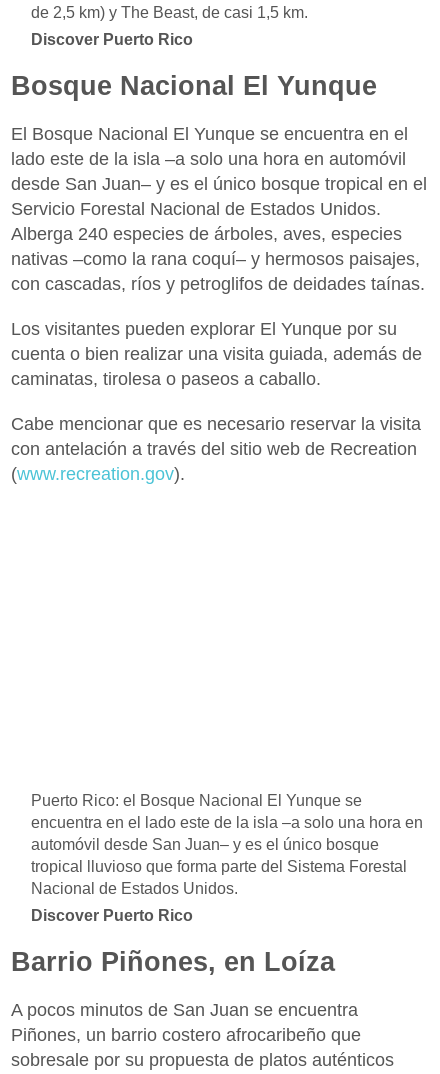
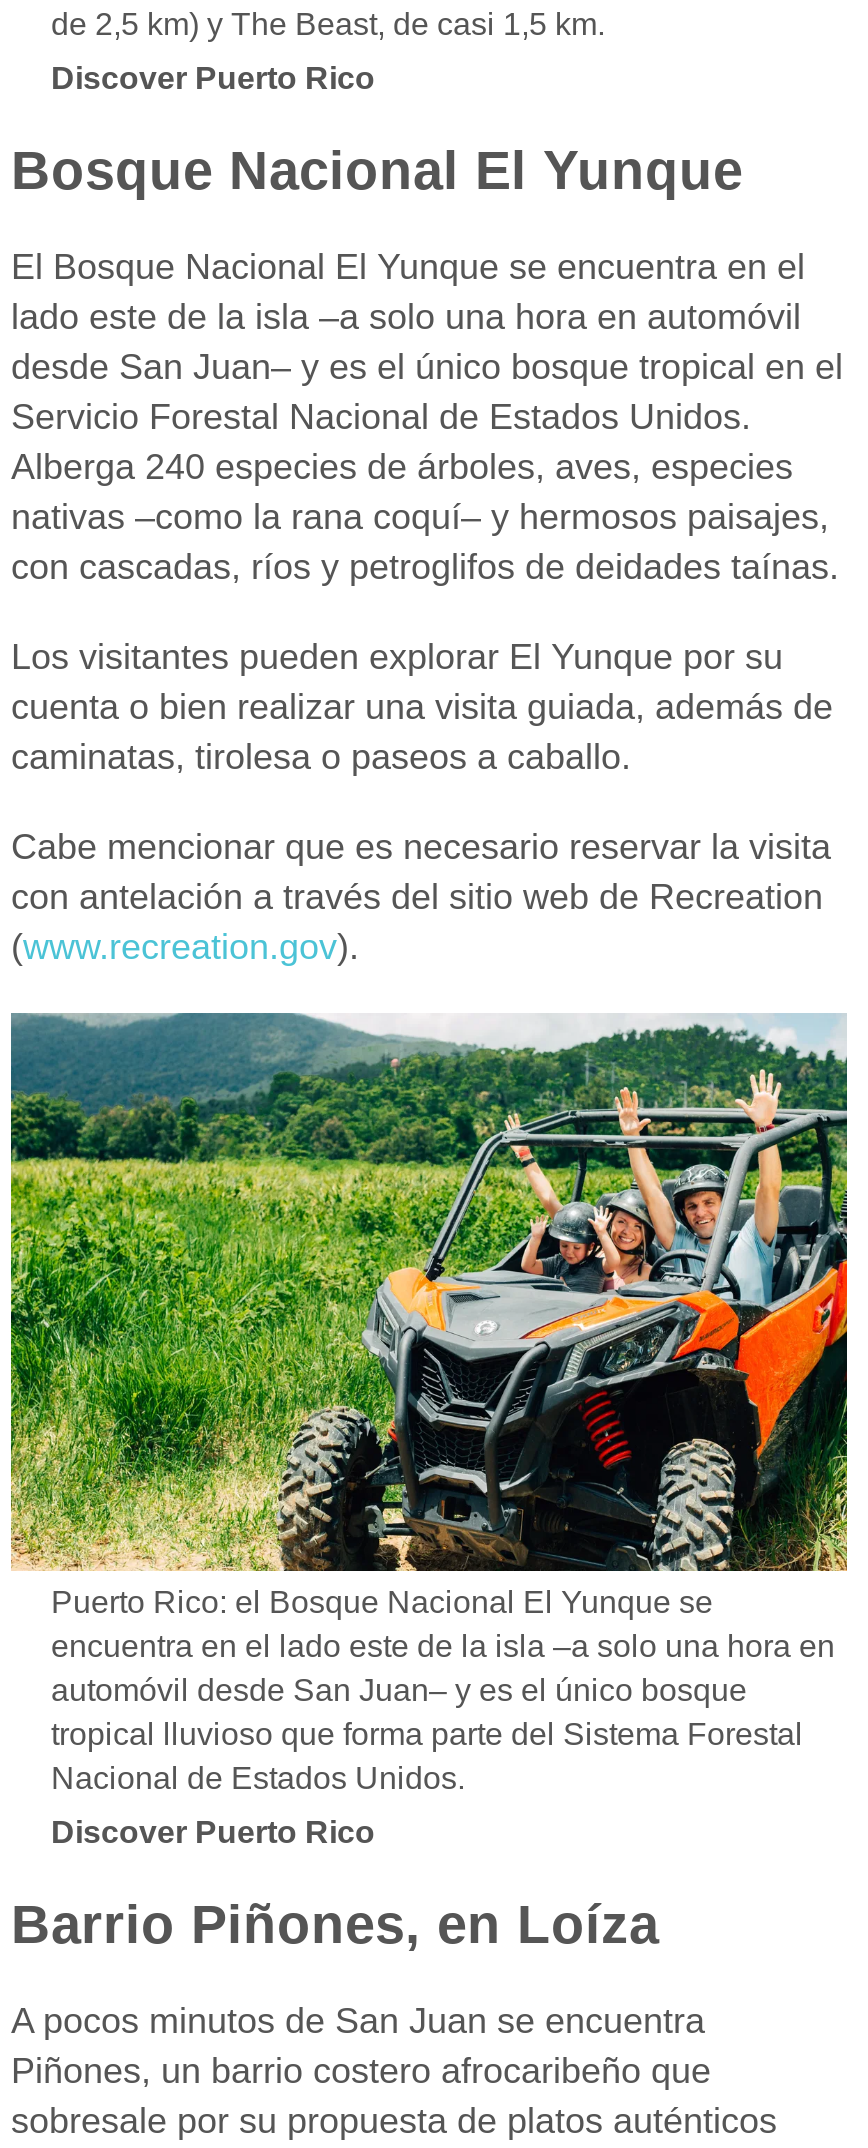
+ [image]
